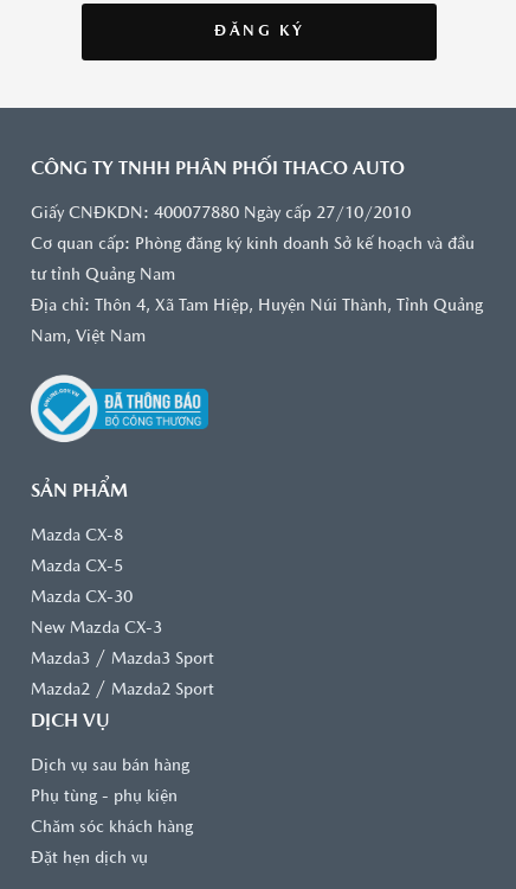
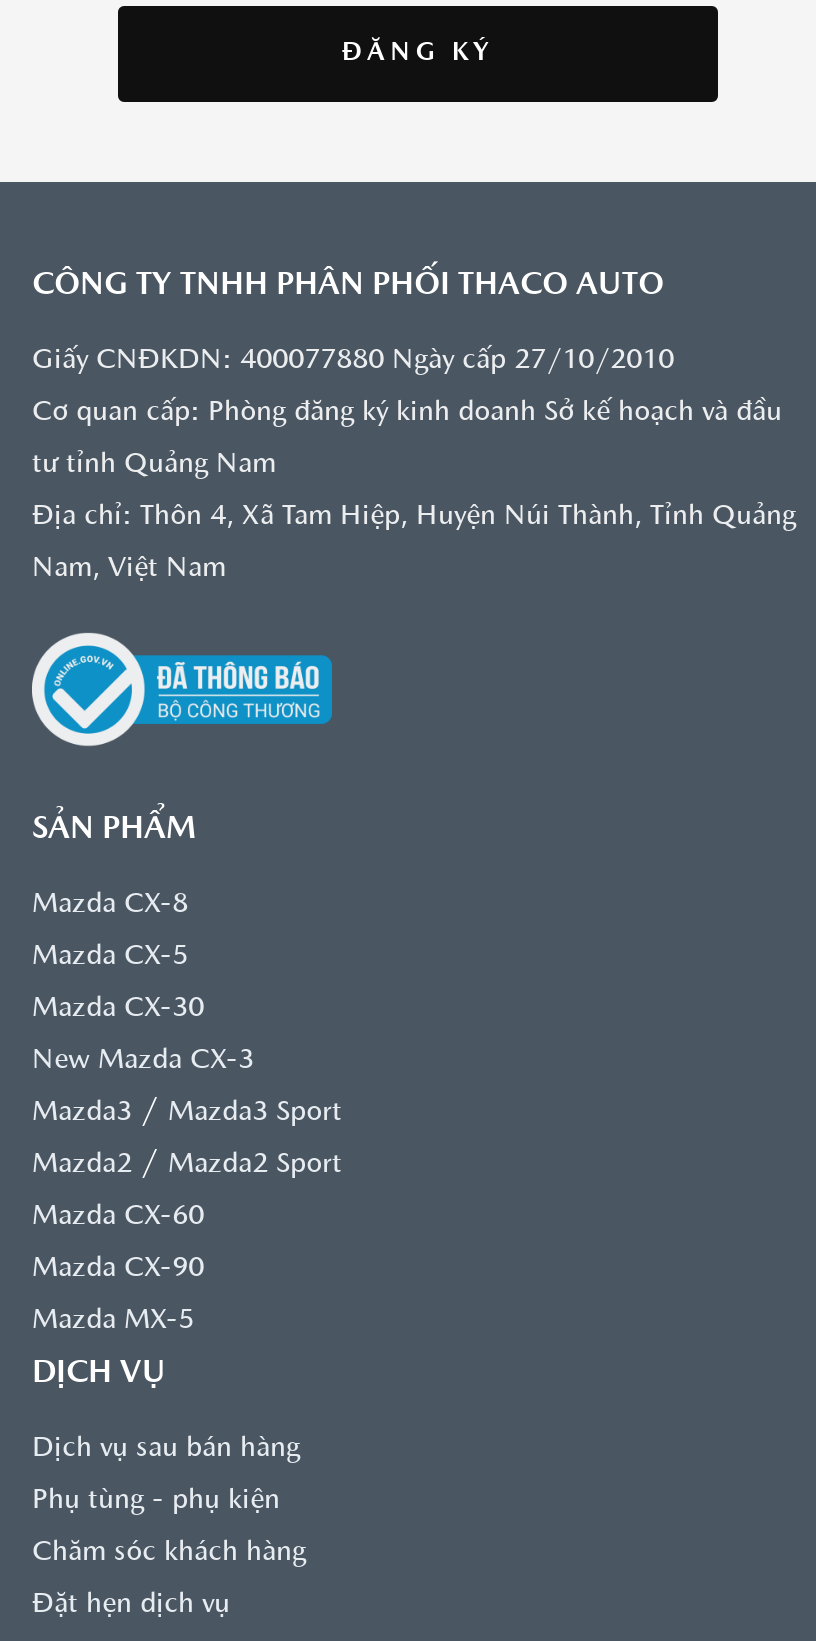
+ Mazda CX-60
+ Mazda CX-90
+ Mazda MX-5
